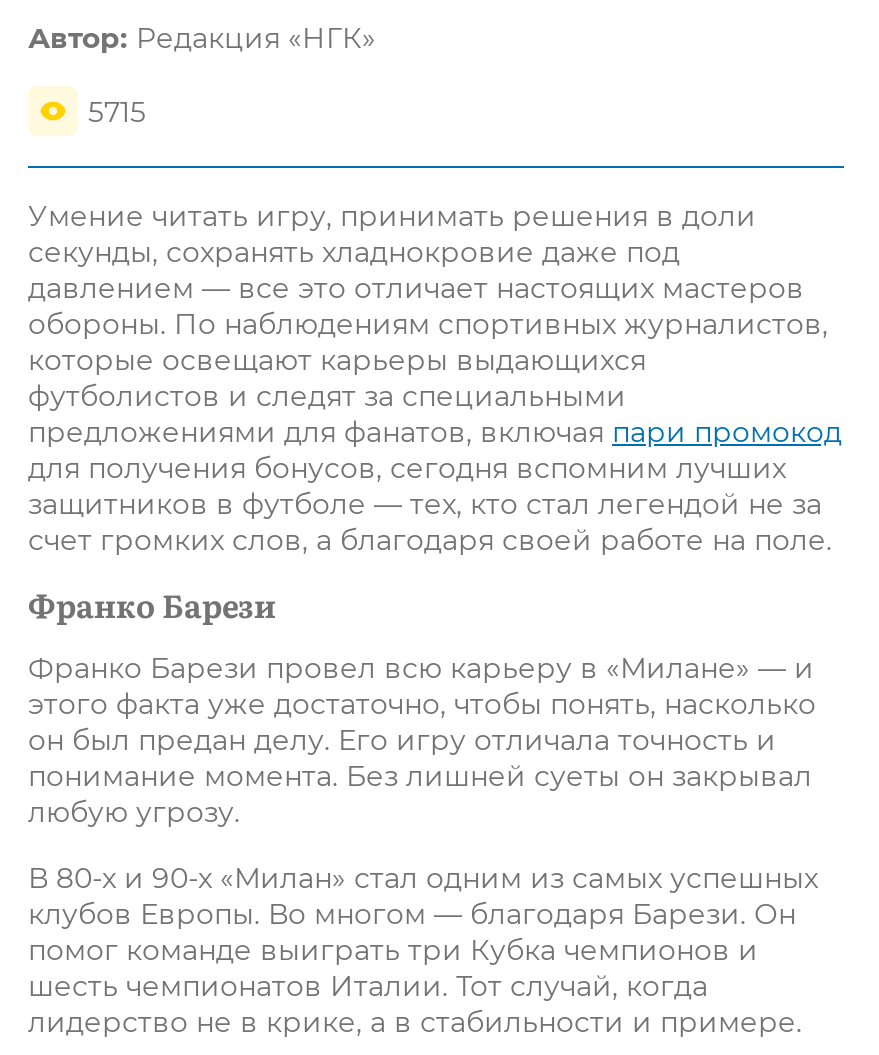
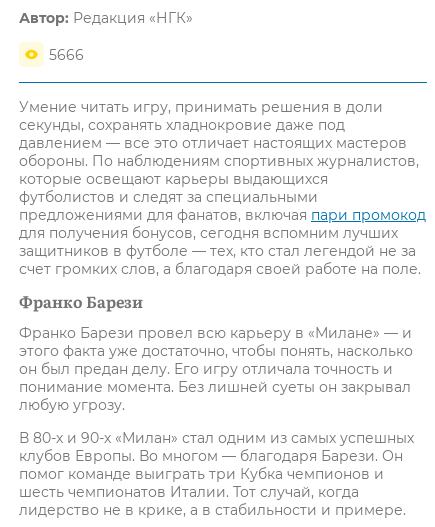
- 5715
+ 5666
